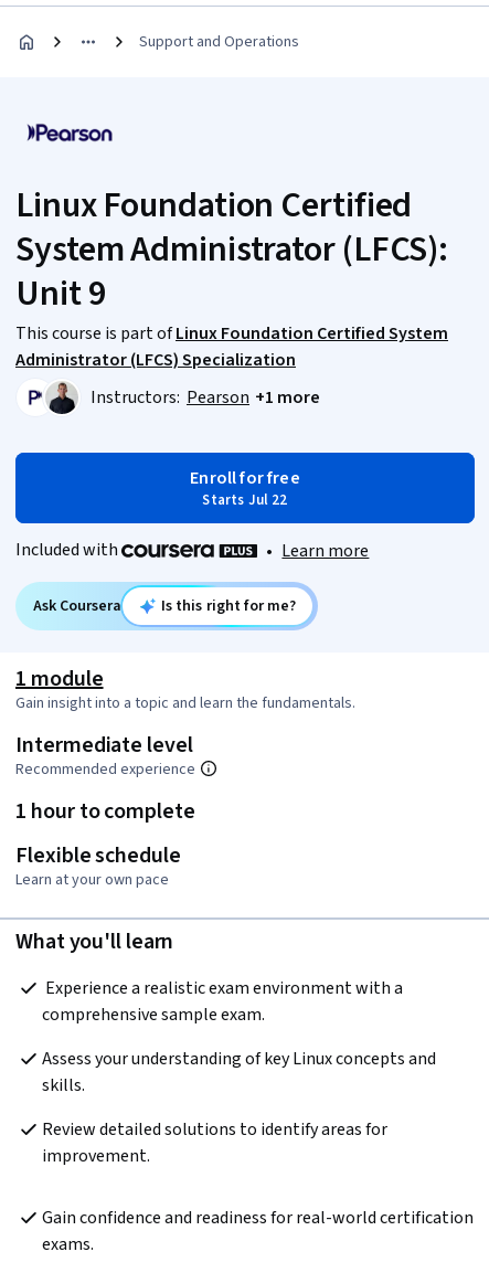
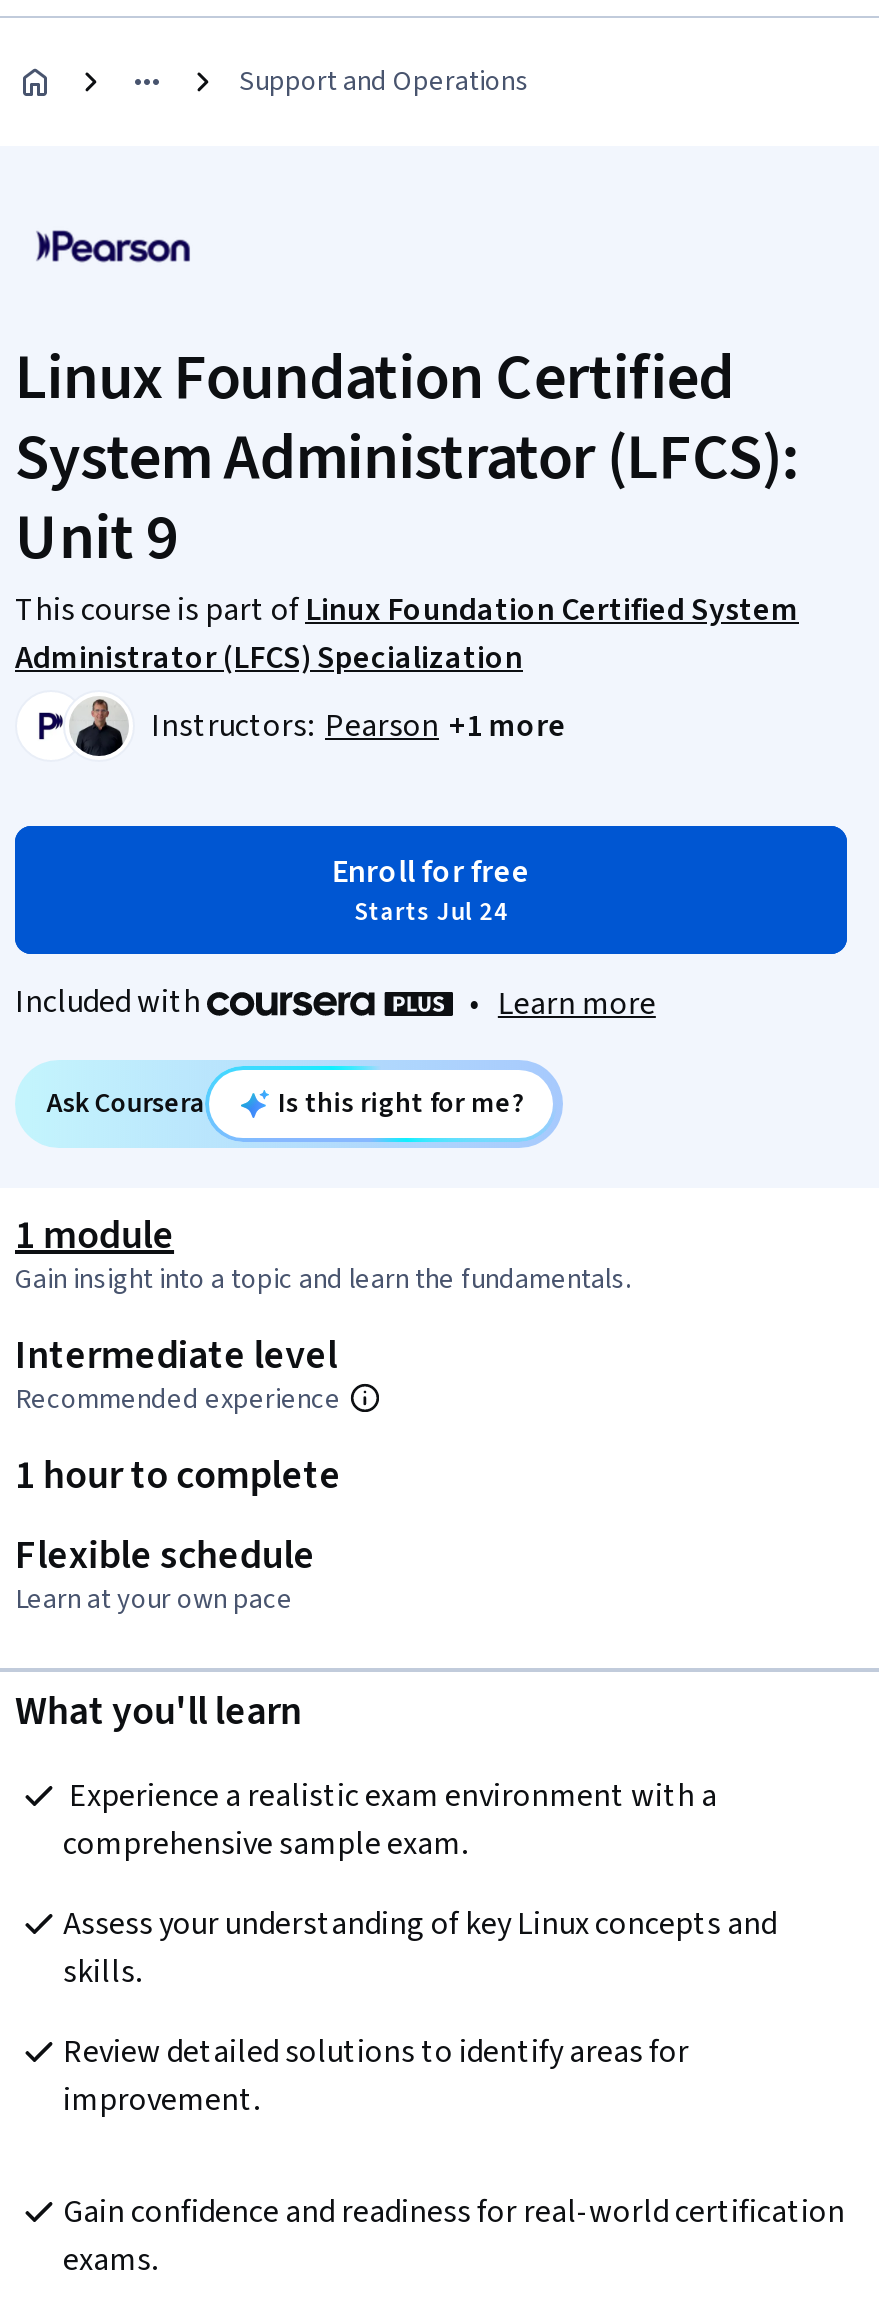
- Starts Jul 22
+ Starts Jul 24
